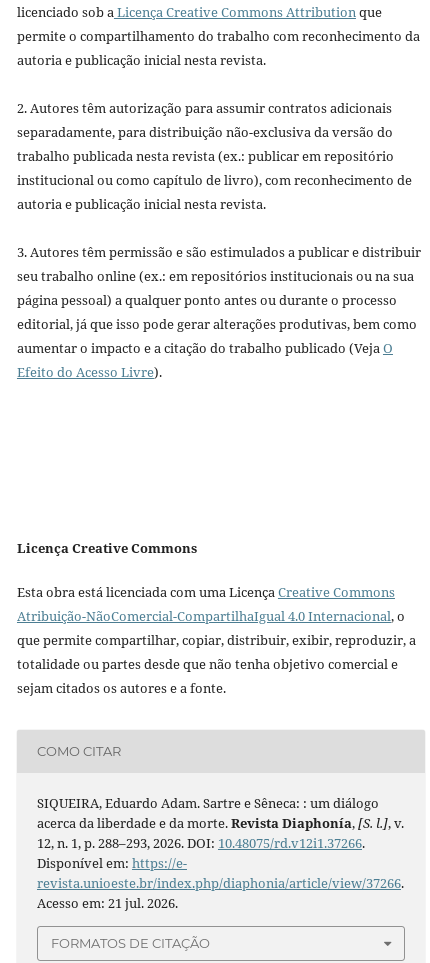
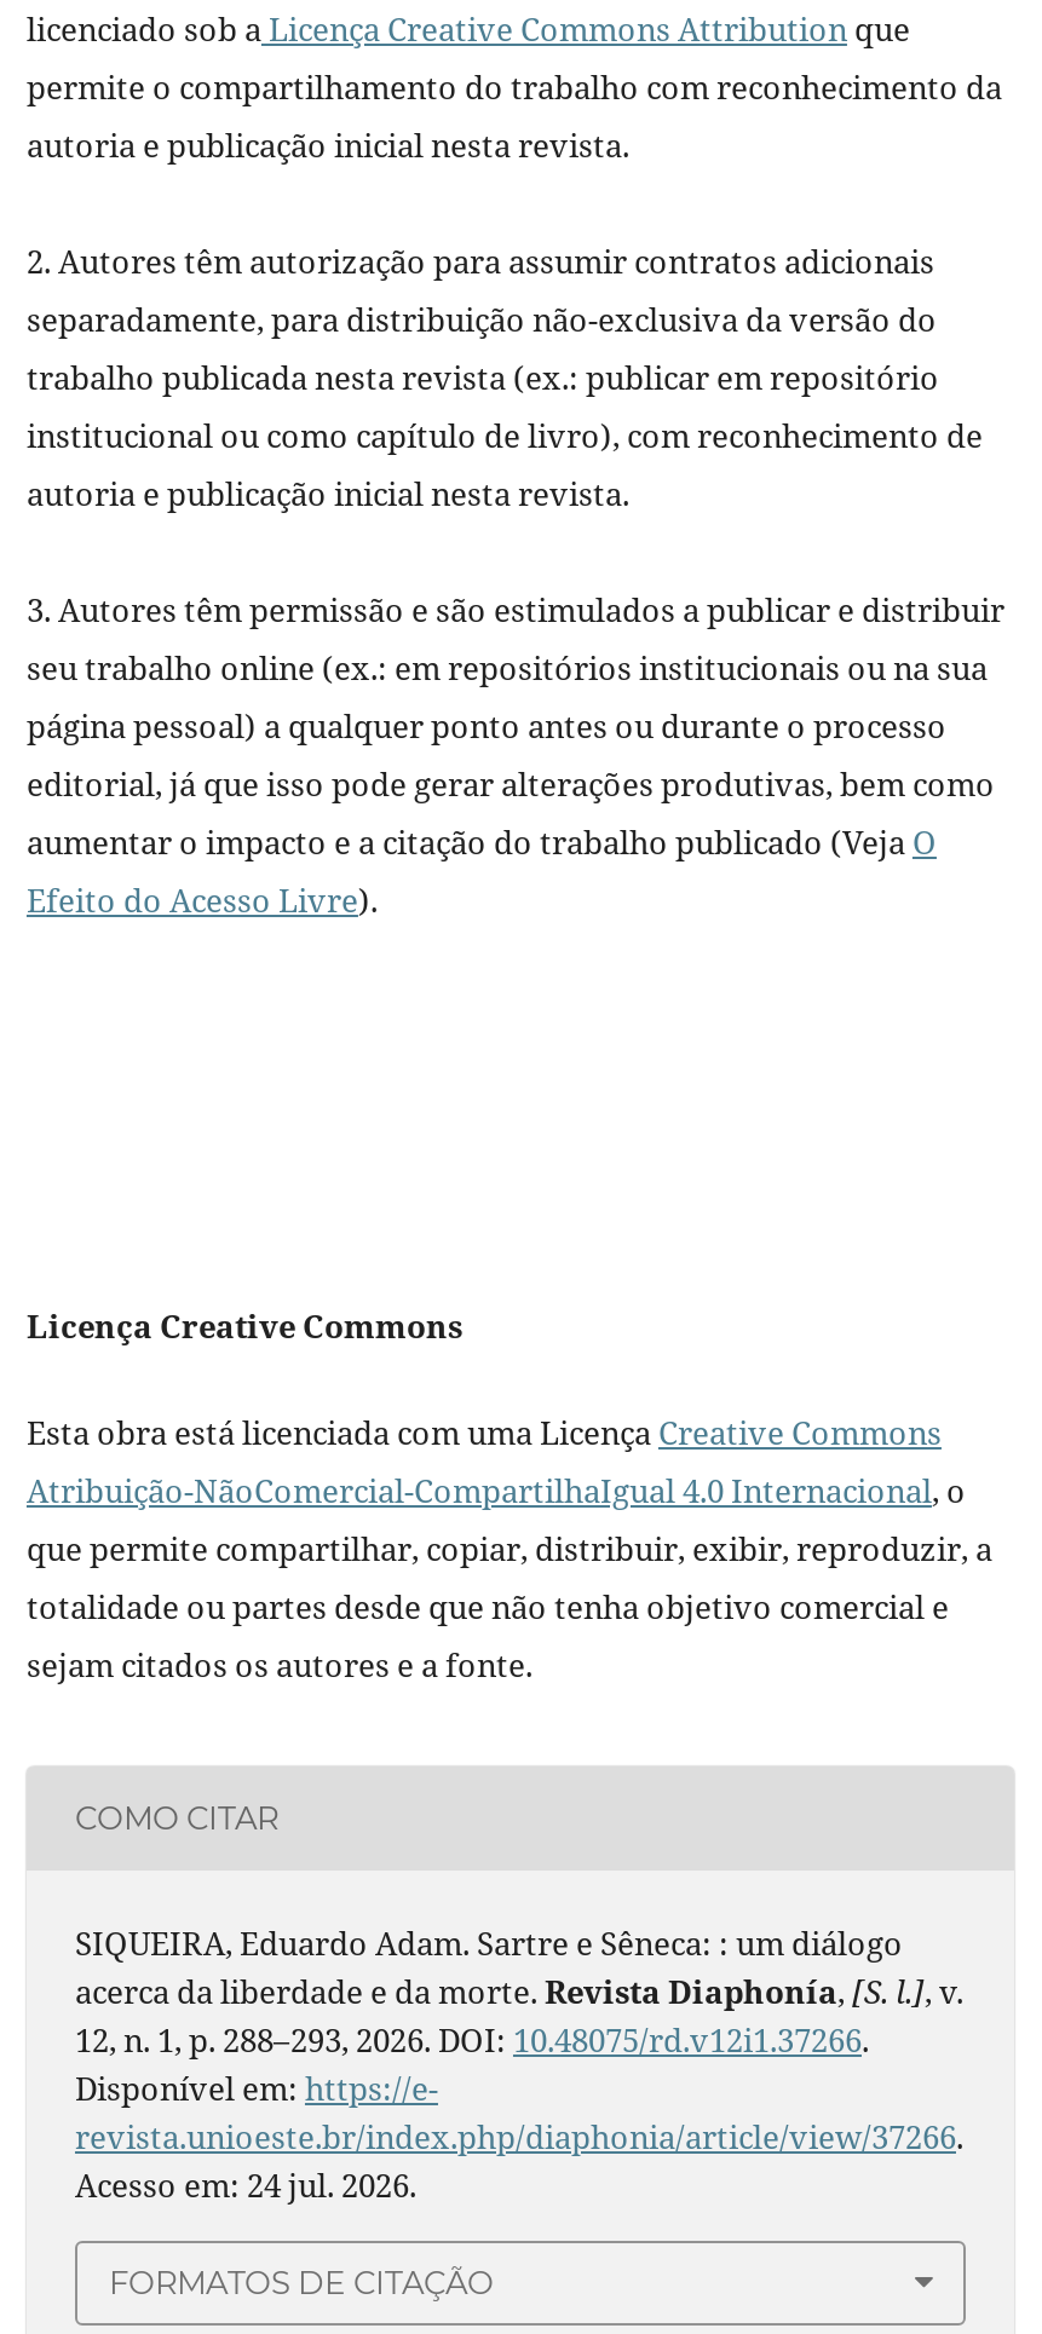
- Acesso em: 21 jul. 2026.
+ Acesso em: 24 jul. 2026.
